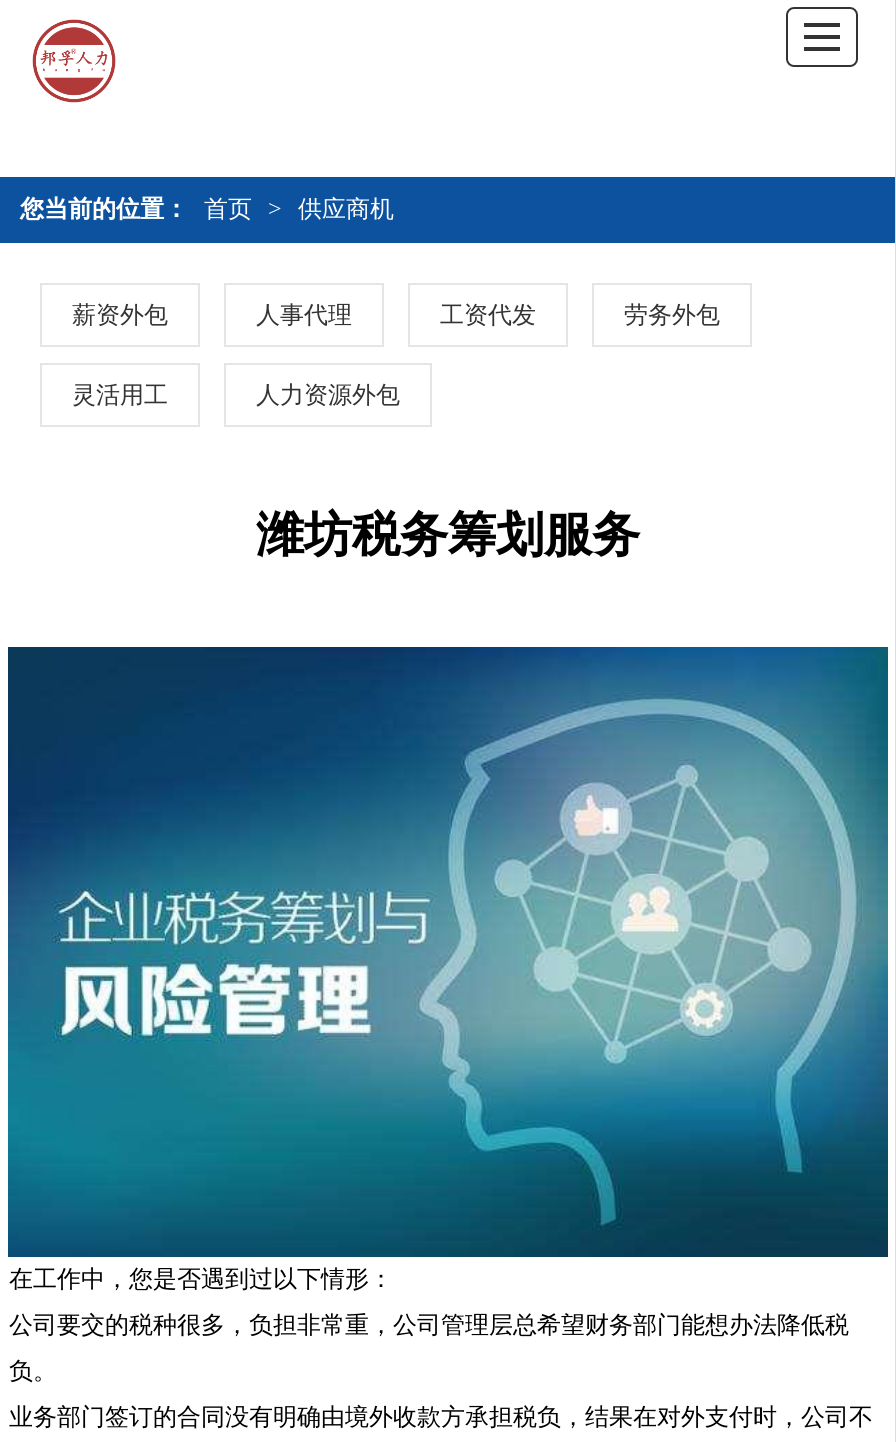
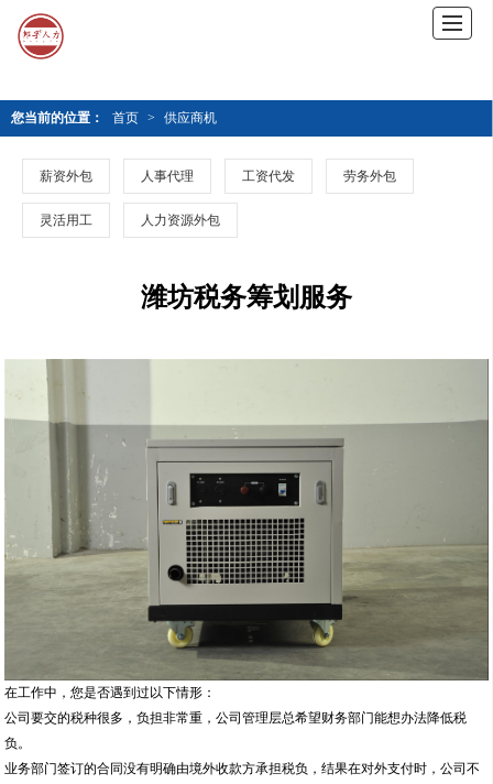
- [image]
+ [image]
